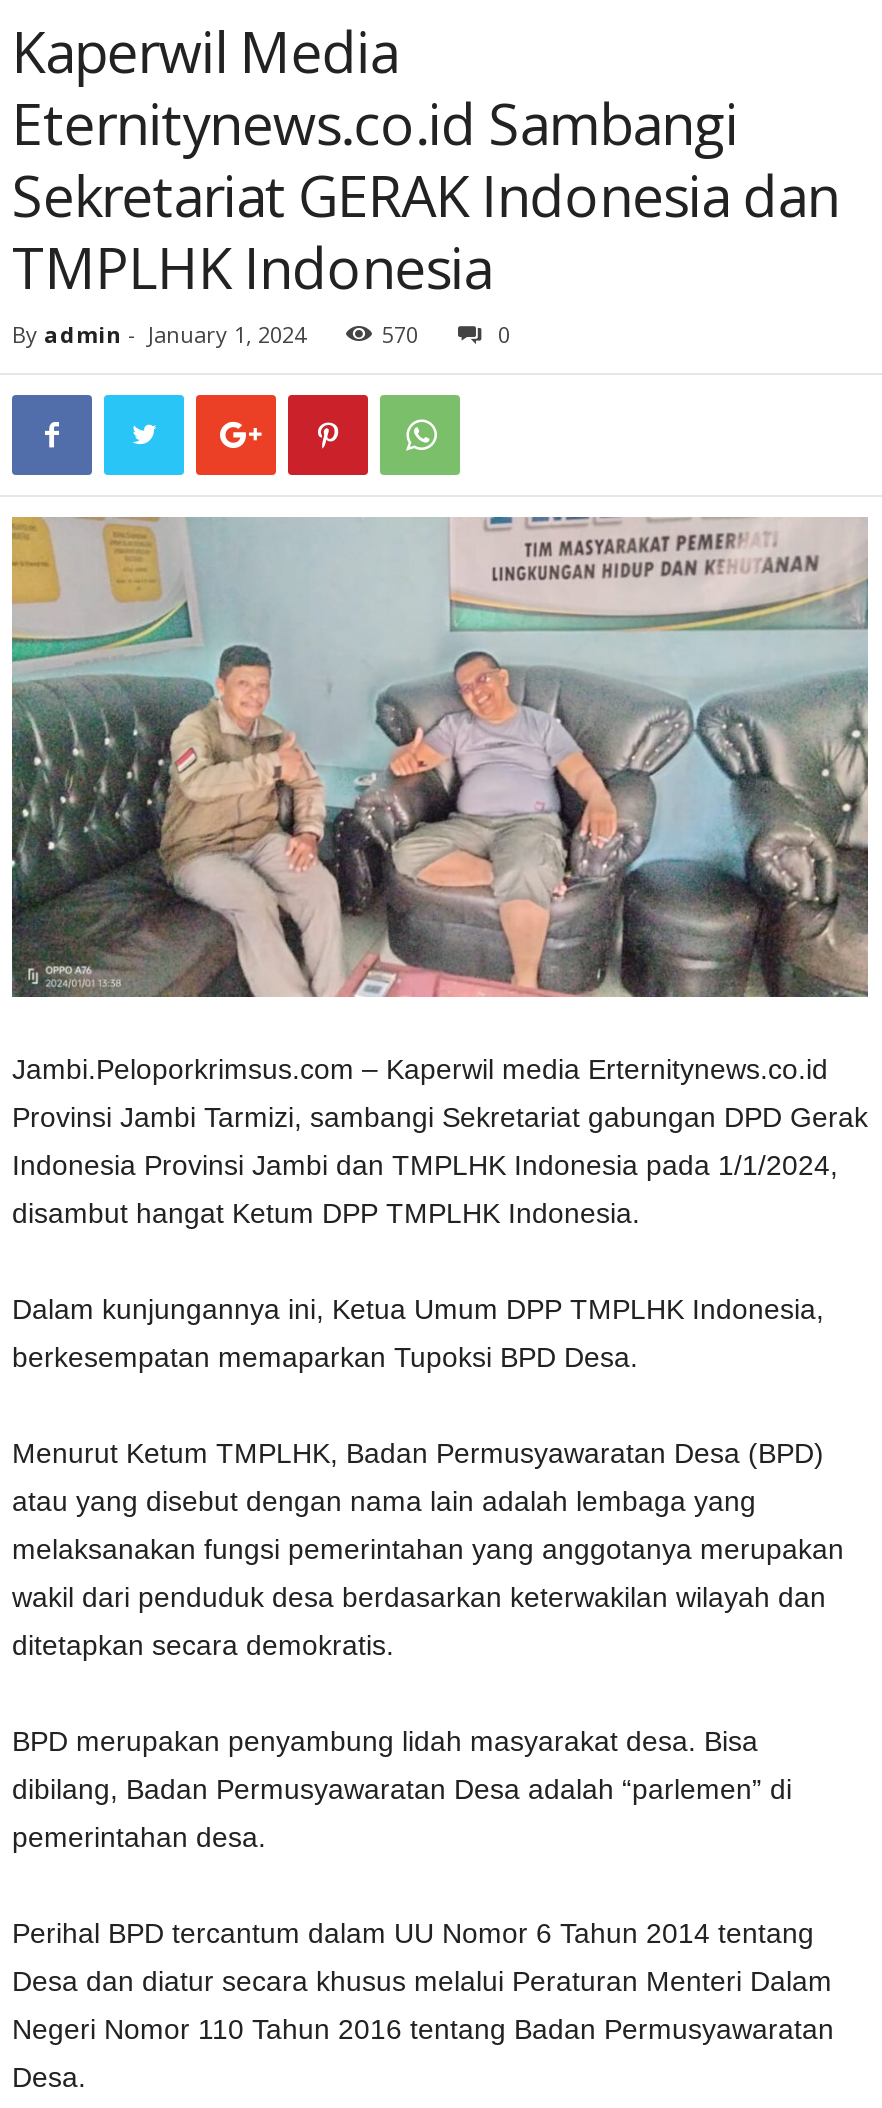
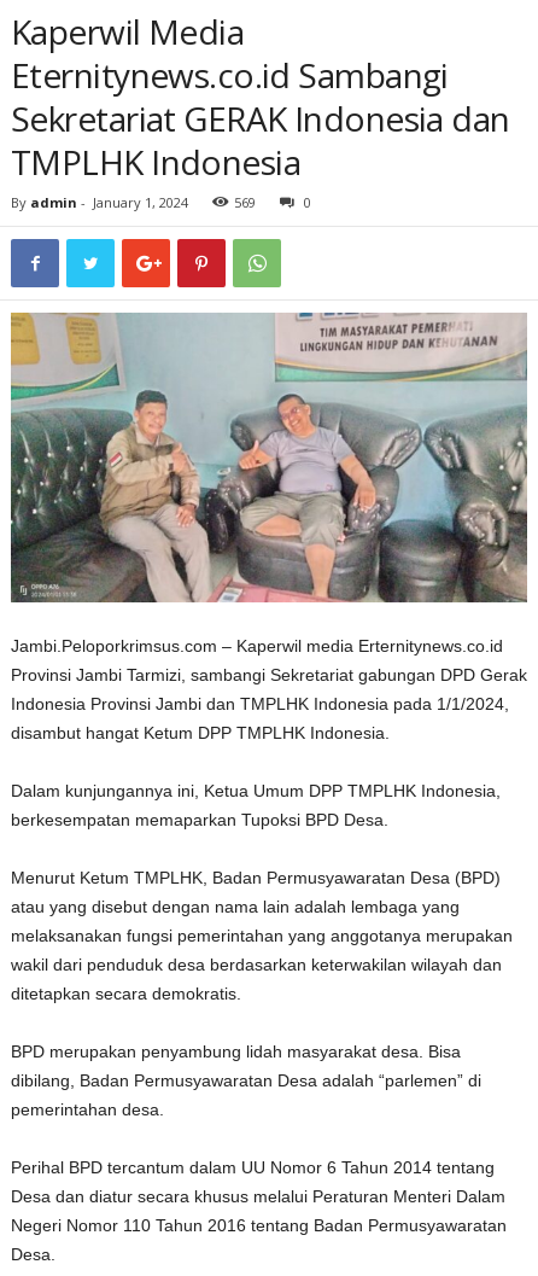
- 570
+ 569
